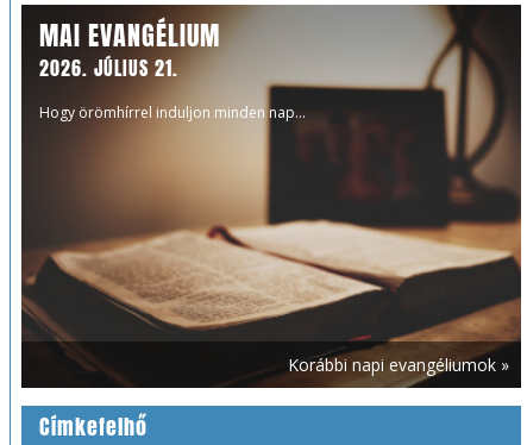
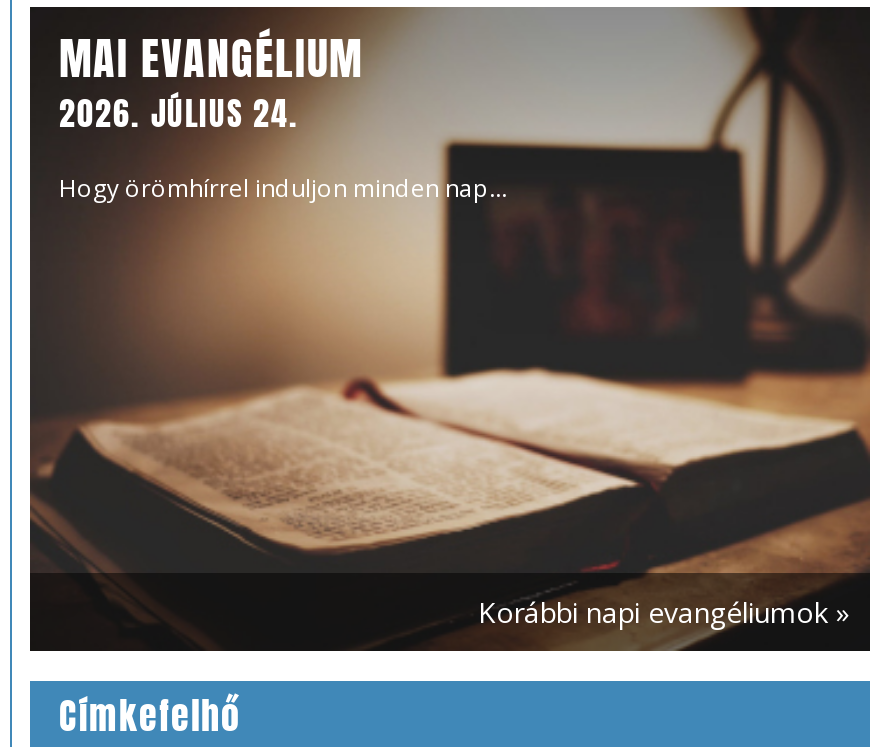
- 2026. JÚLIUS 21.
+ 2026. JÚLIUS 24.
